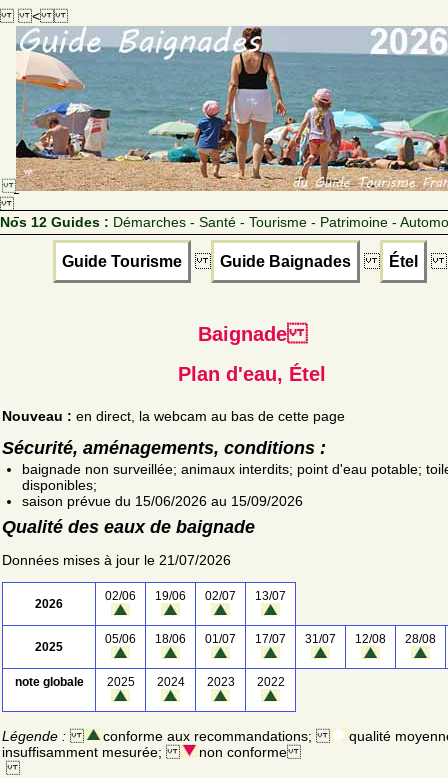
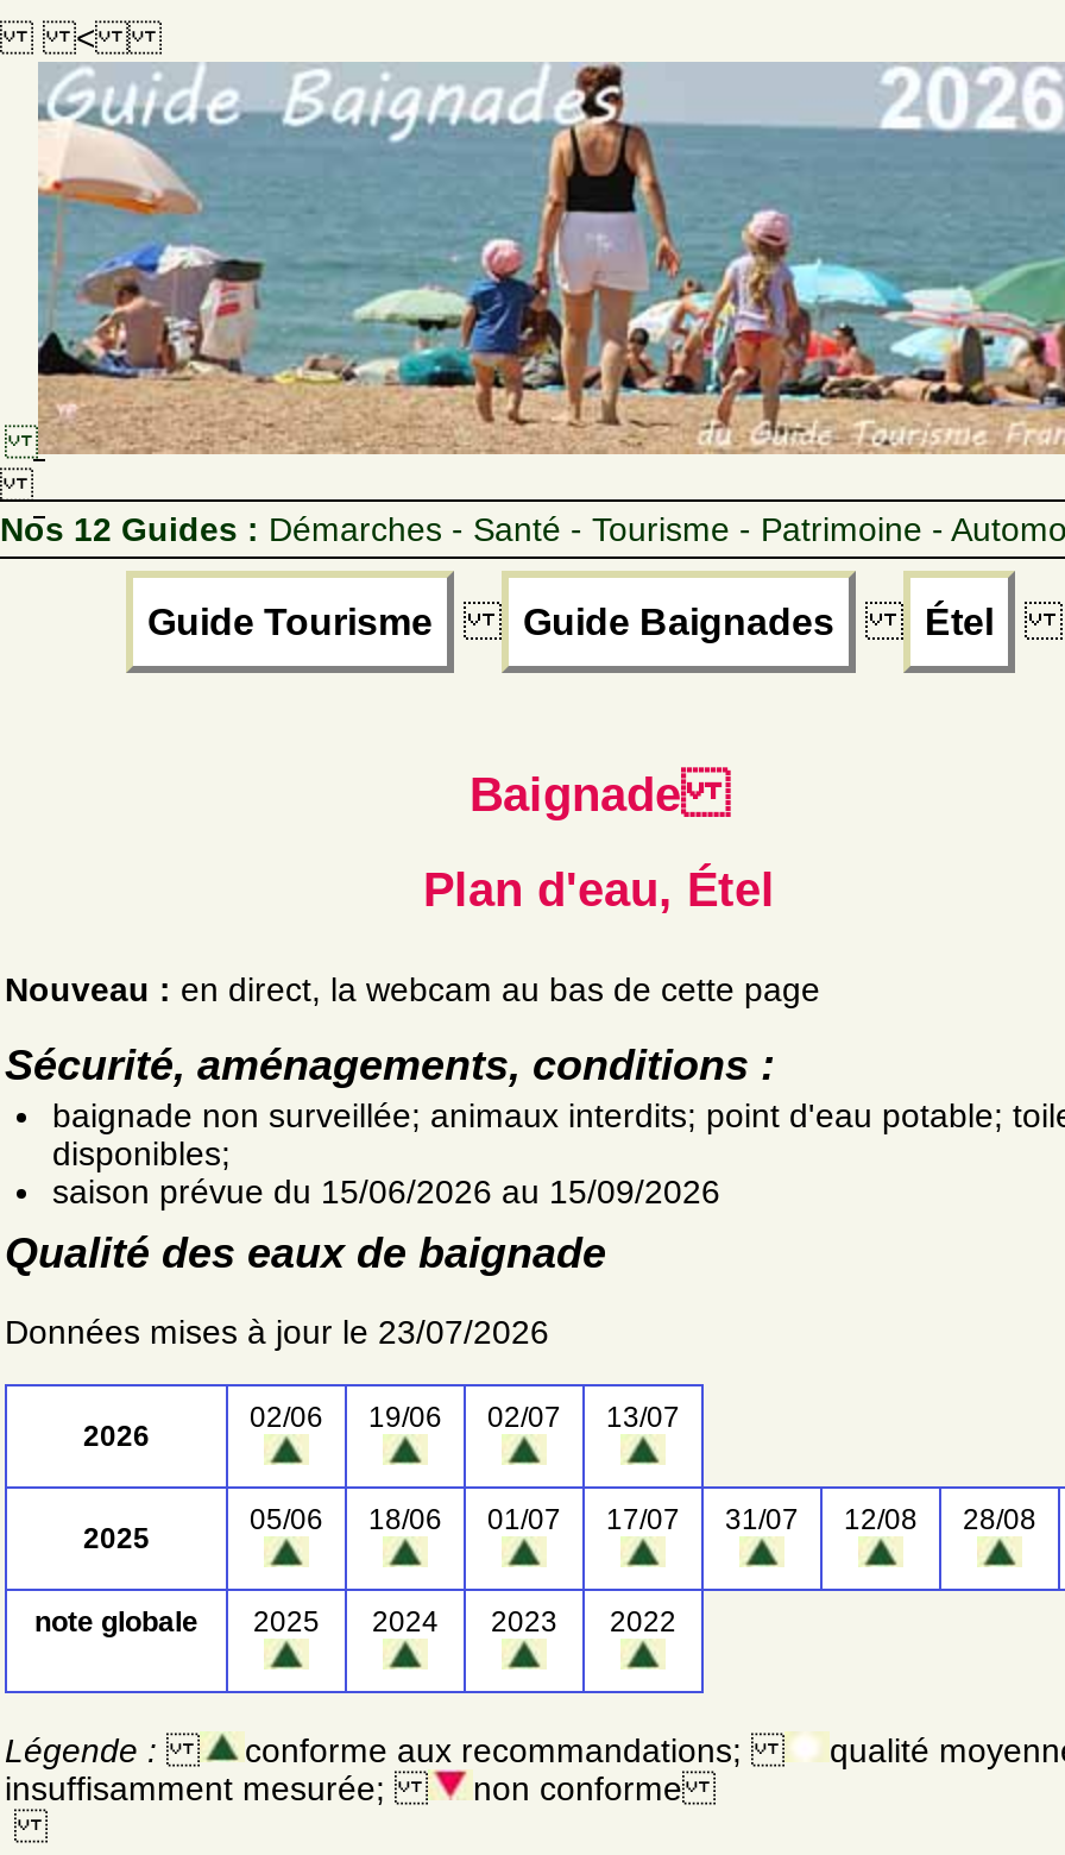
- Données mises à jour le 21/07/2026
+ Données mises à jour le 23/07/2026
